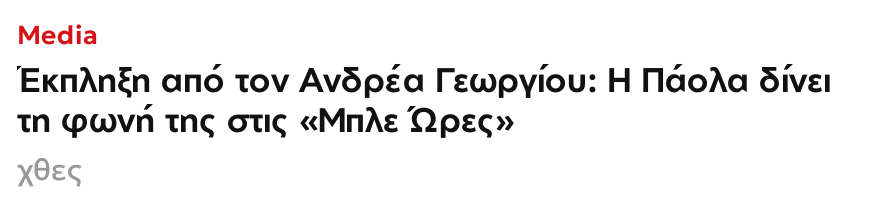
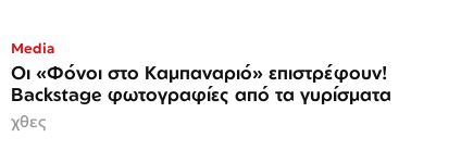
- Έκπληξη από τον Ανδρέα Γεωργίου: Η Πάολα δίνει
- τη φωνή της στις «Μπλε Ώρες»
+ Οι «Φόνοι στο Καμπαναριό» επιστρέφουν!
+ Backstage φωτογραφίες από τα γυρίσματα
